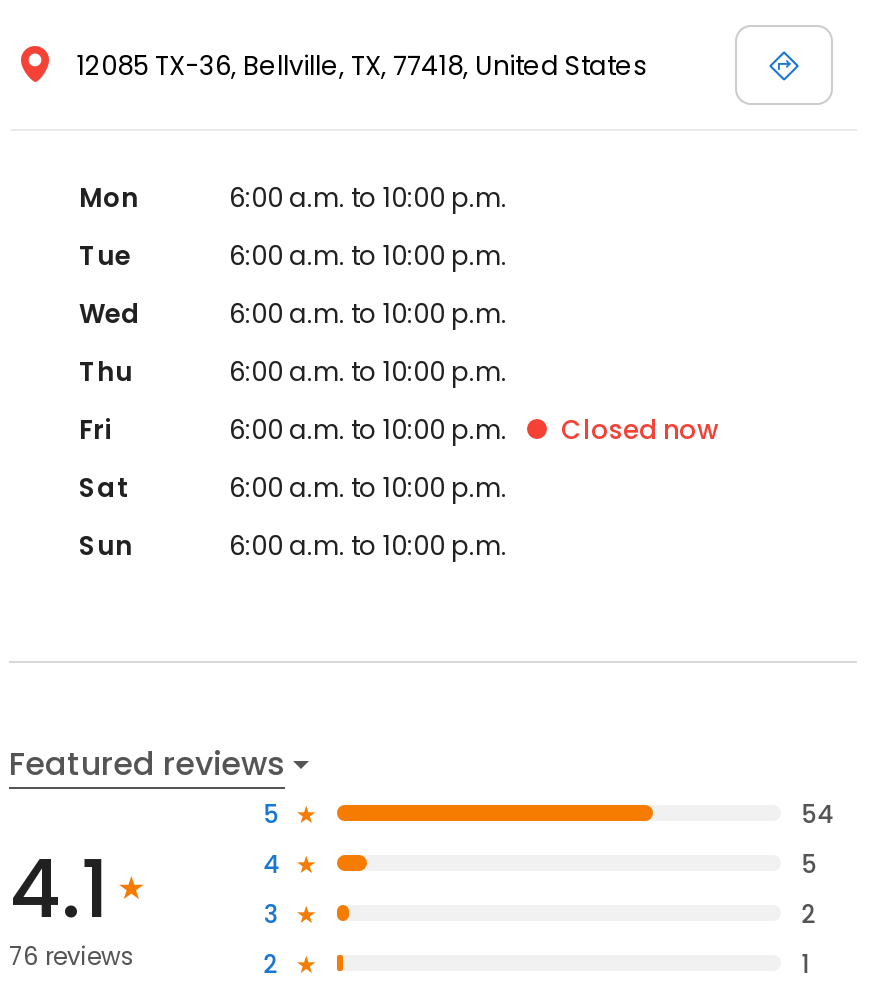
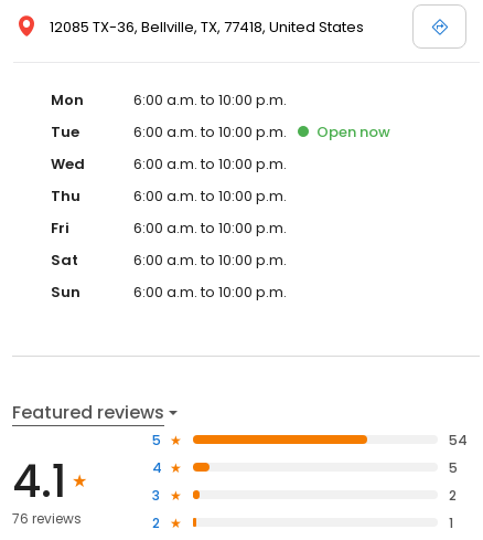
+ Open now

- Closed now
